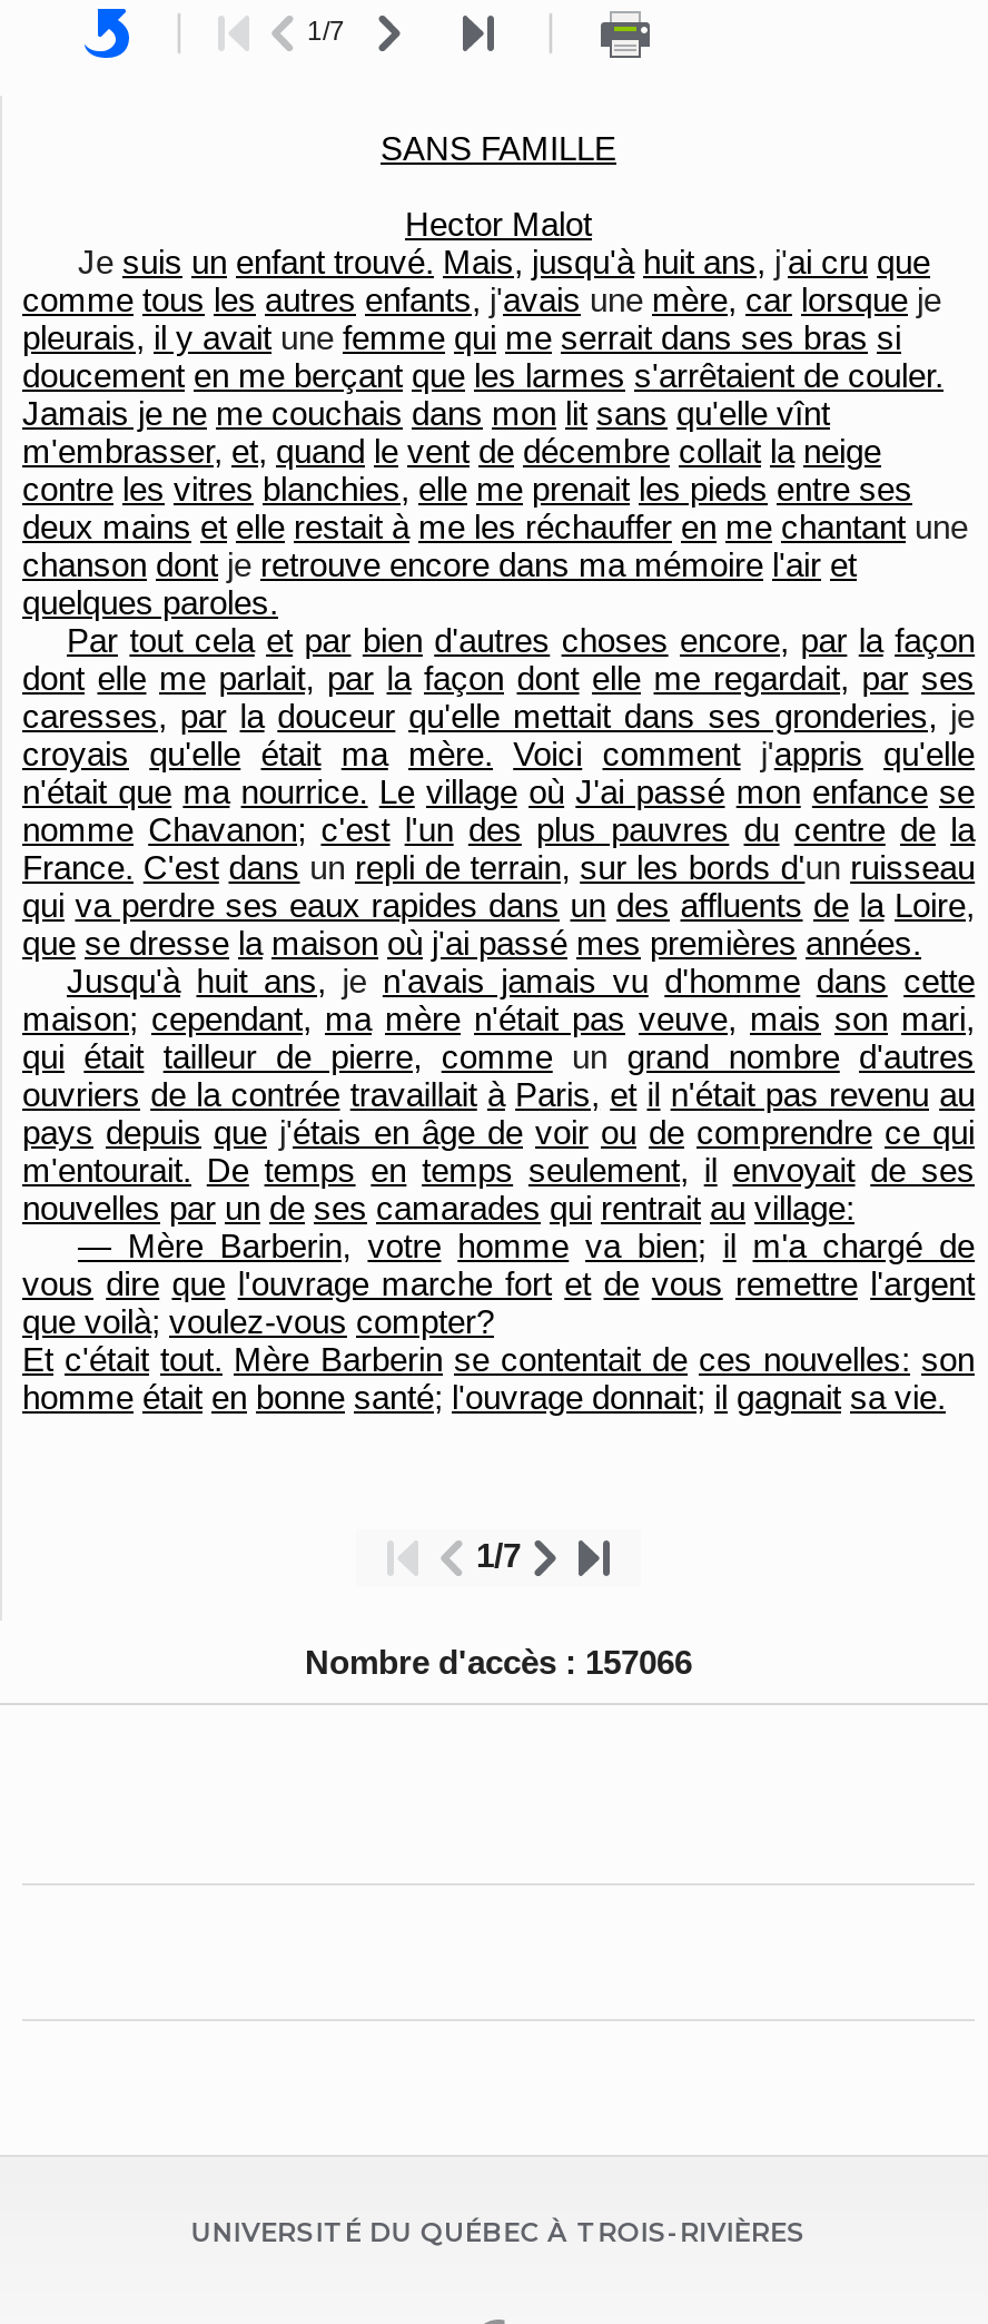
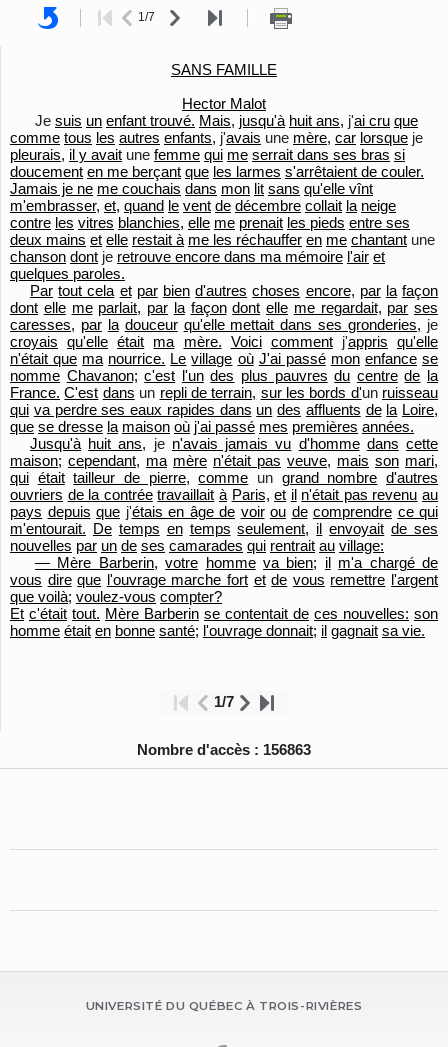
- Nombre d'accès : 157066
+ Nombre d'accès : 156863
